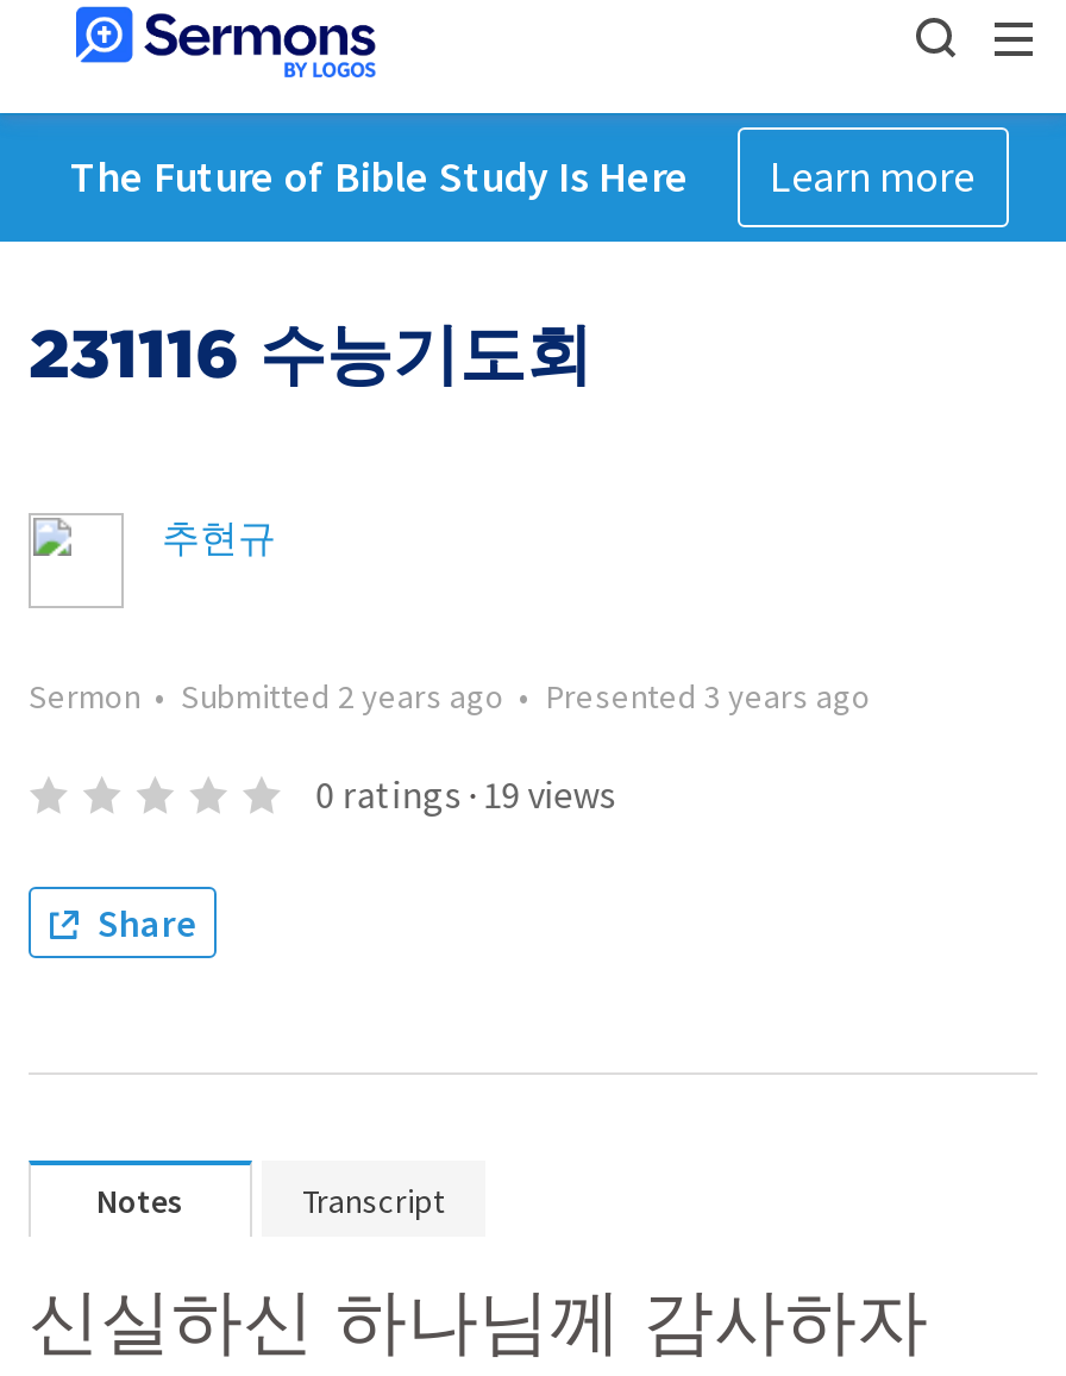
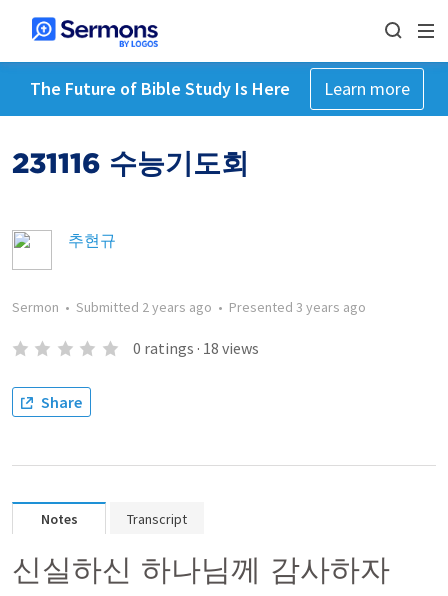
- 0 ratings · 19 views
+ 0 ratings · 18 views
